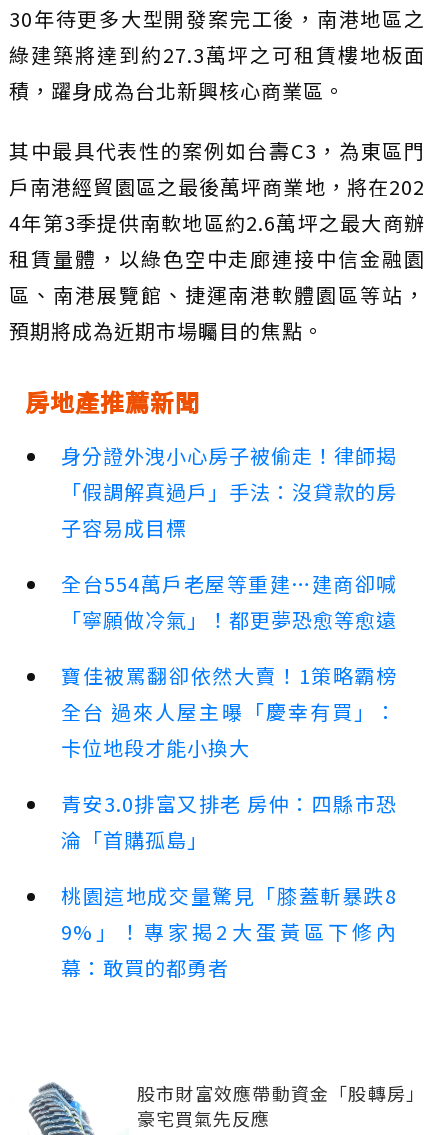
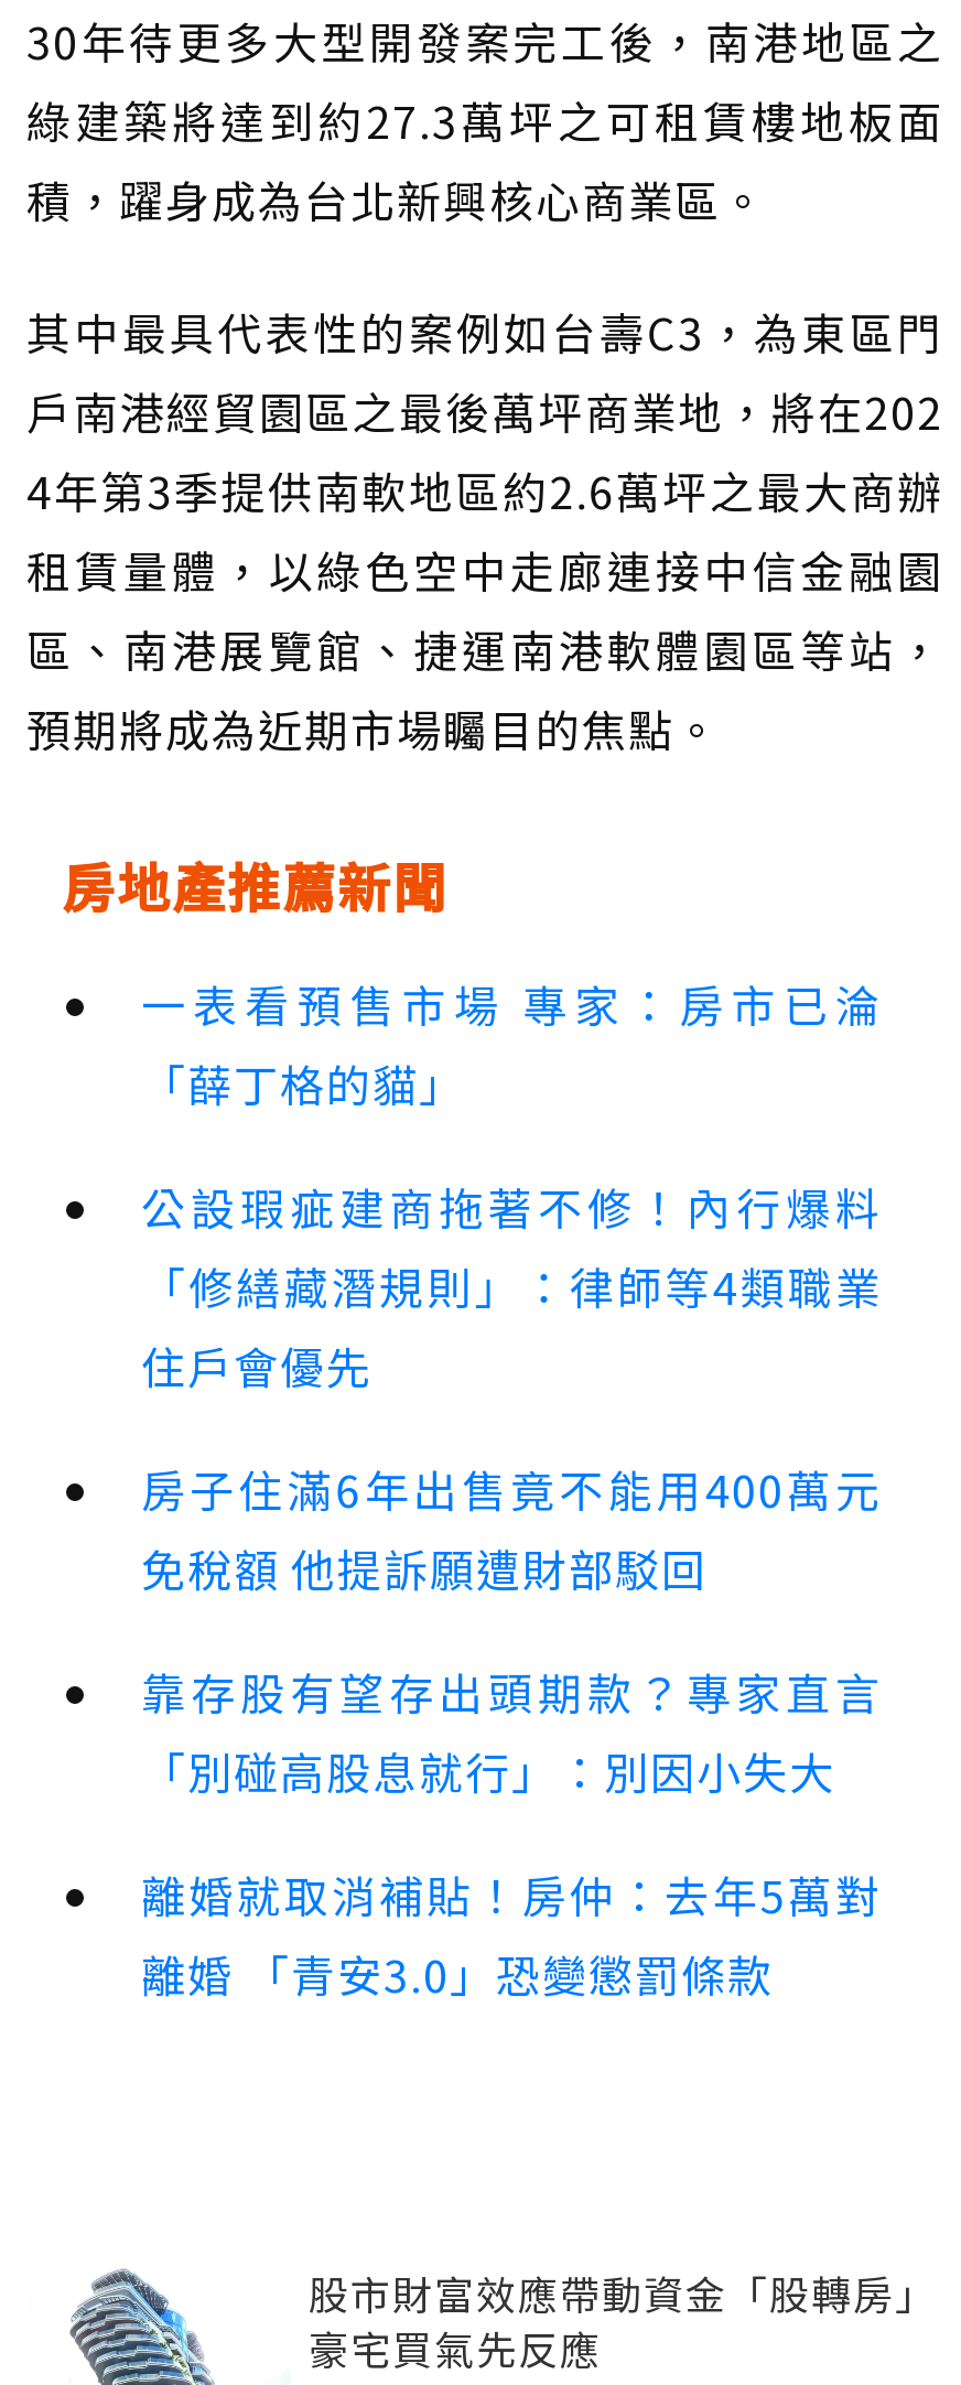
- 身分證外洩小心房子被偷走！律師揭
- 「假調解真過戶」手法：沒貸款的房
- 子容易成目標
+ 一表看預售市場 專家：房市已淪
+ 「薛丁格的貓」

- 全台554萬戶老屋等重建…建商卻喊
- 「寧願做冷氣」！都更夢恐愈等愈遠
+ 公設瑕疵建商拖著不修！內行爆料
+ 「修繕藏潛規則」：律師等4類職業
+ 住戶會優先

- 寶佳被罵翻卻依然大賣！1策略霸榜
- 全台 過來人屋主曝「慶幸有買」：
- 卡位地段才能小換大
+ 房子住滿6年出售竟不能用400萬元
+ 免稅額 他提訴願遭財部駁回

- 青安3.0排富又排老 房仲：四縣市恐
- 淪「首購孤島」
+ 靠存股有望存出頭期款？專家直言
+ 「別碰高股息就行」：別因小失大

- 桃園這地成交量驚見「膝蓋斬暴跌8
- 9%」！專家揭2大蛋黃區下修內
- 幕：敢買的都勇者
+ 離婚就取消補貼！房仲：去年5萬對
+ 離婚 「青安3.0」恐變懲罰條款
